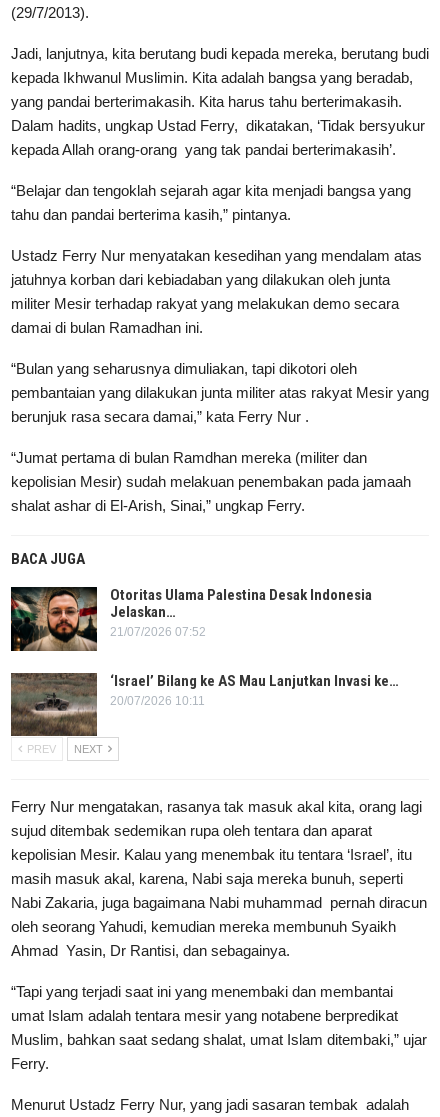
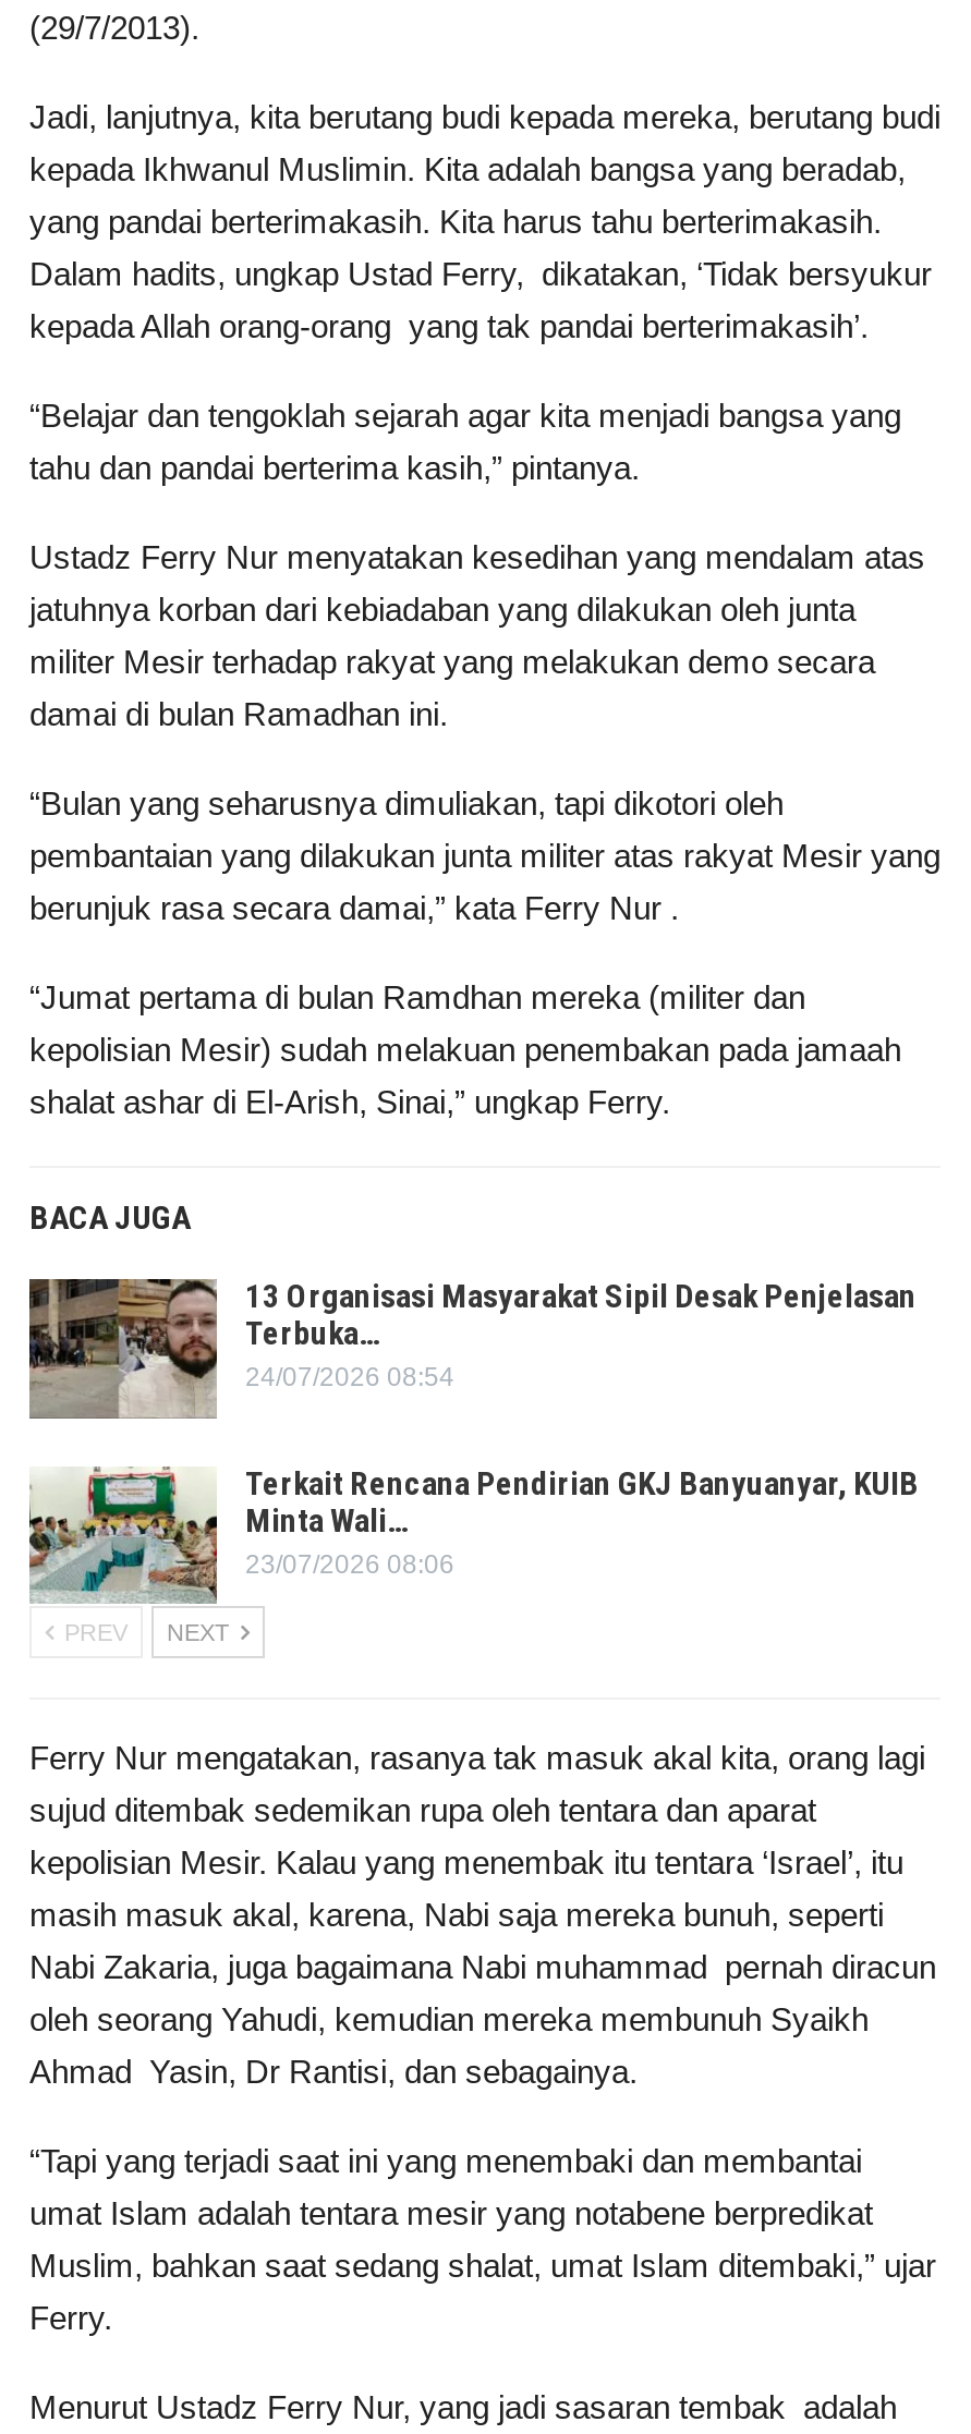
- [image]
- Otoritas Ulama Palestina Desak Indonesia
- Jelaskan…
- 21/07/2026 07:52
+ [image]
+ 13 Organisasi Masyarakat Sipil Desak Penjelasan
+ Terbuka…
+ 24/07/2026 08:54

- [image]
- ‘Israel’ Bilang ke AS Mau Lanjutkan Invasi ke…
- 20/07/2026 10:11
+ [image]
+ Terkait Rencana Pendirian GKJ Banyuanyar, KUIB
+ Minta Wali…
+ 23/07/2026 08:06
